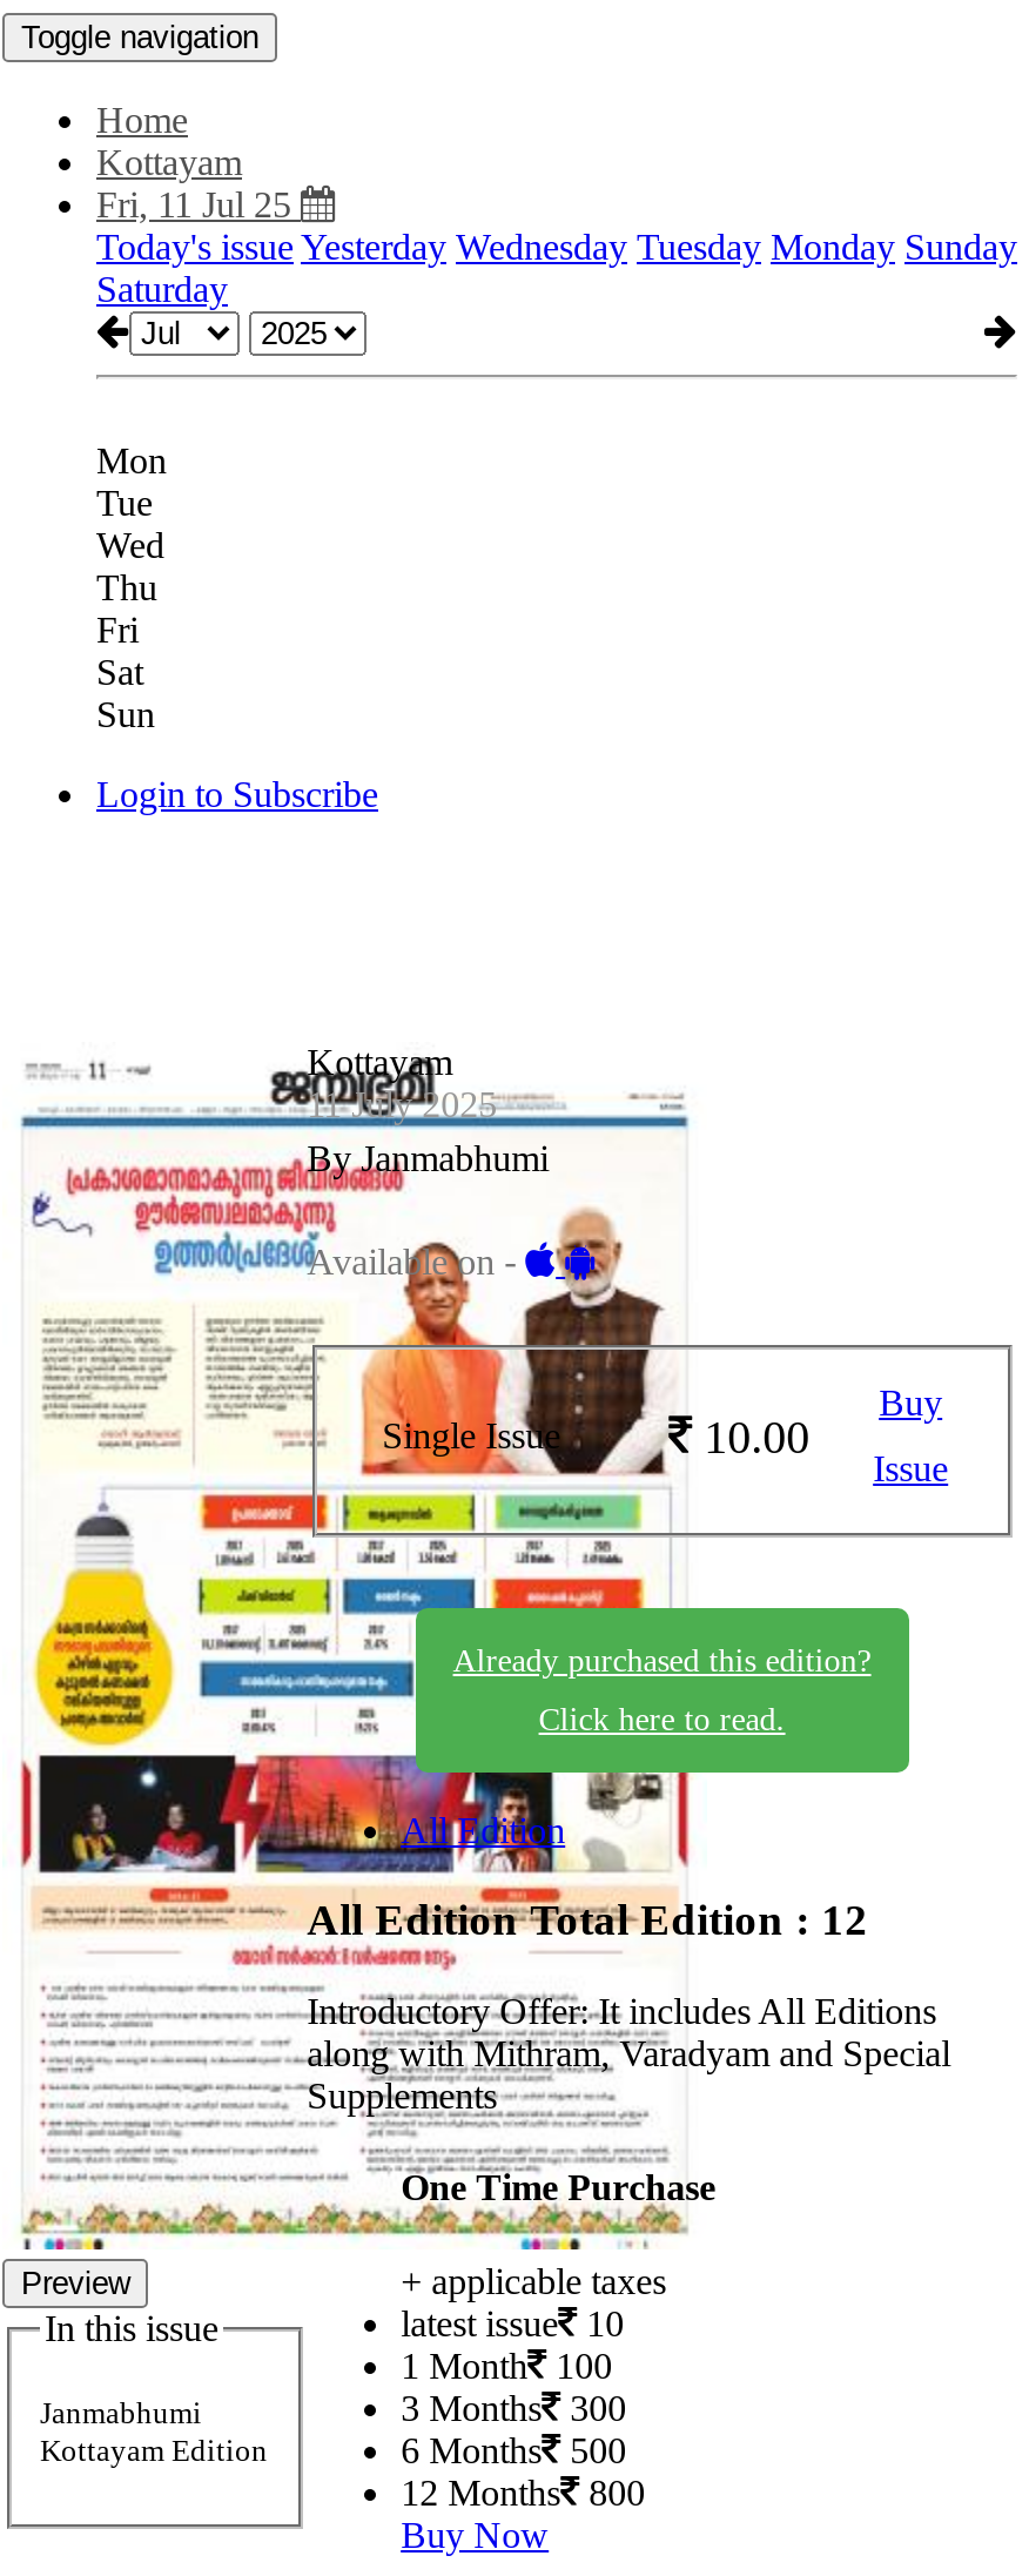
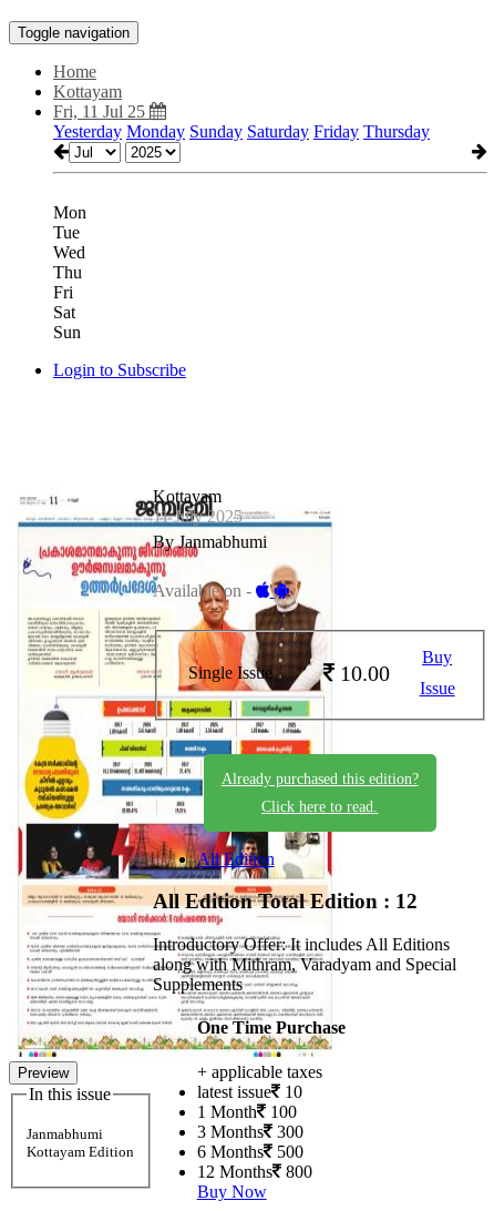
- Today's issue Yesterday Wednesday Tuesday Monday Sunday
- Saturday
+ Yesterday Monday Sunday Saturday Friday Thursday
